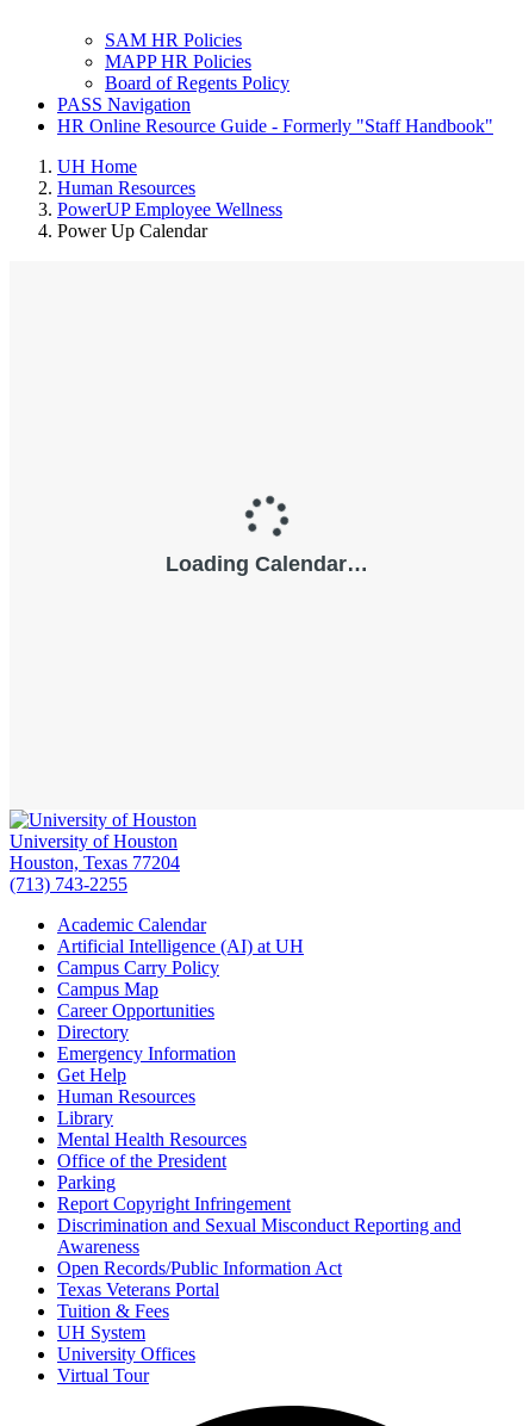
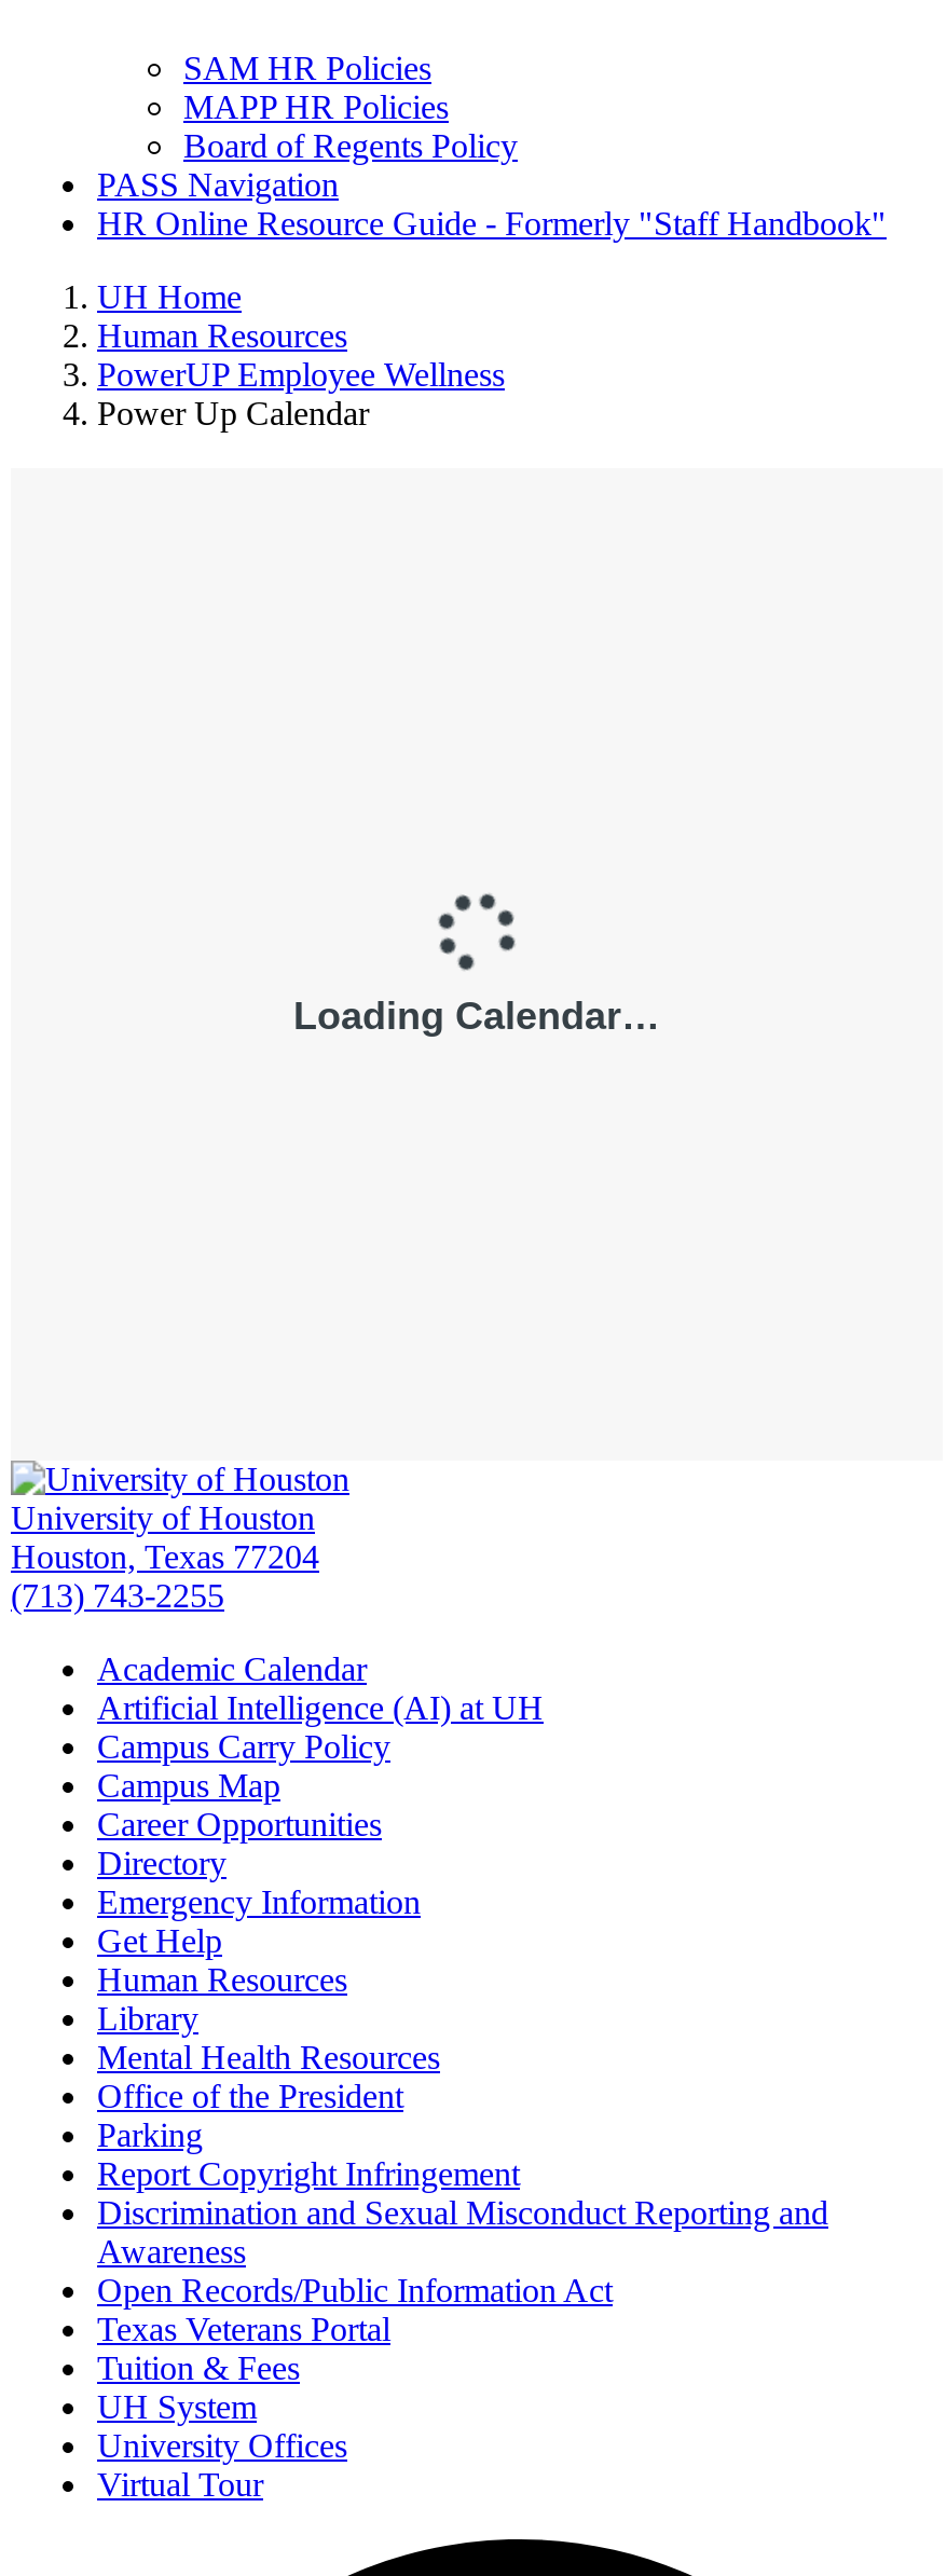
- [image]
+ [image]
